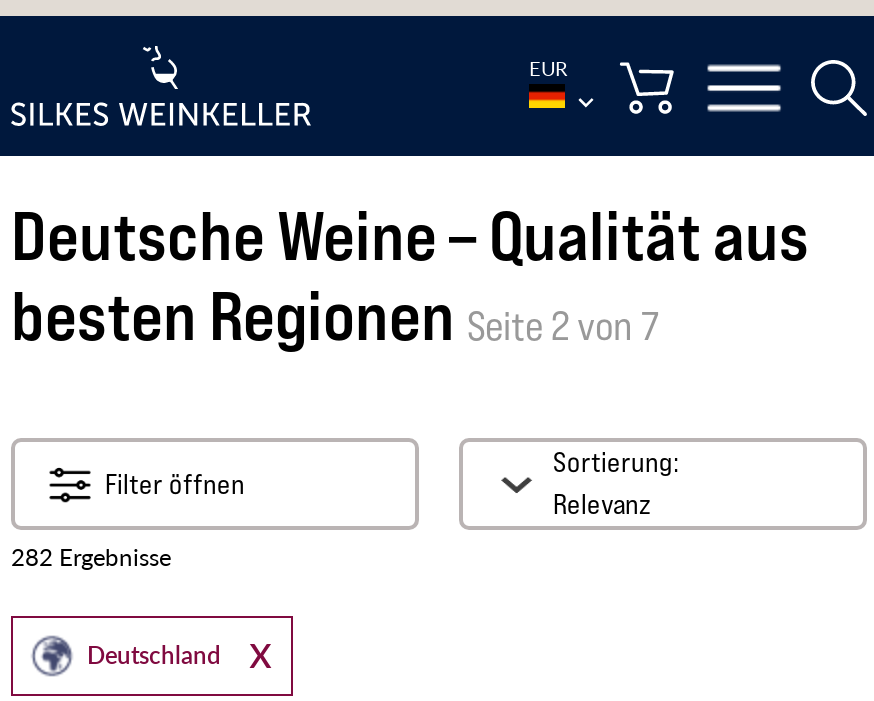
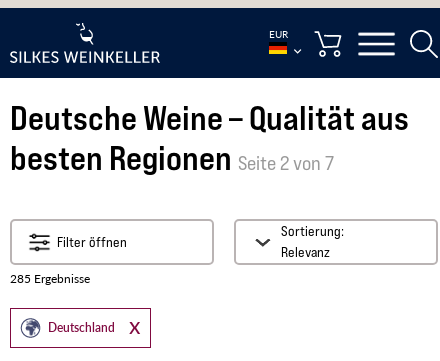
- 282 Ergebnisse
+ 285 Ergebnisse
